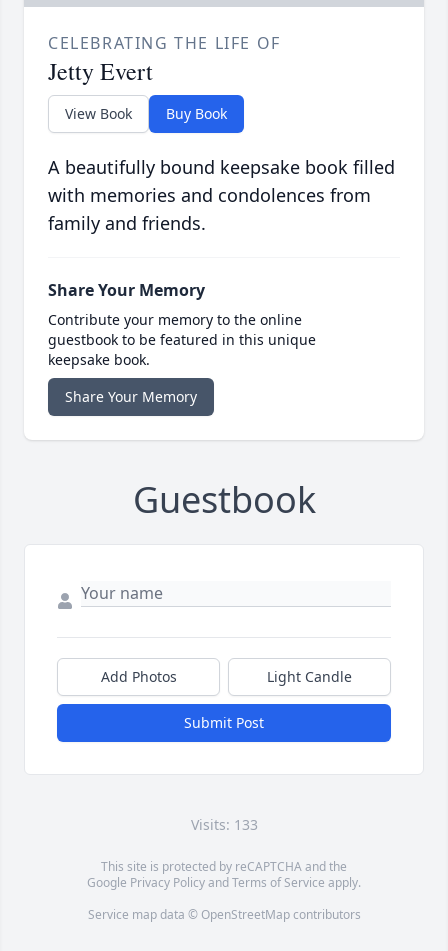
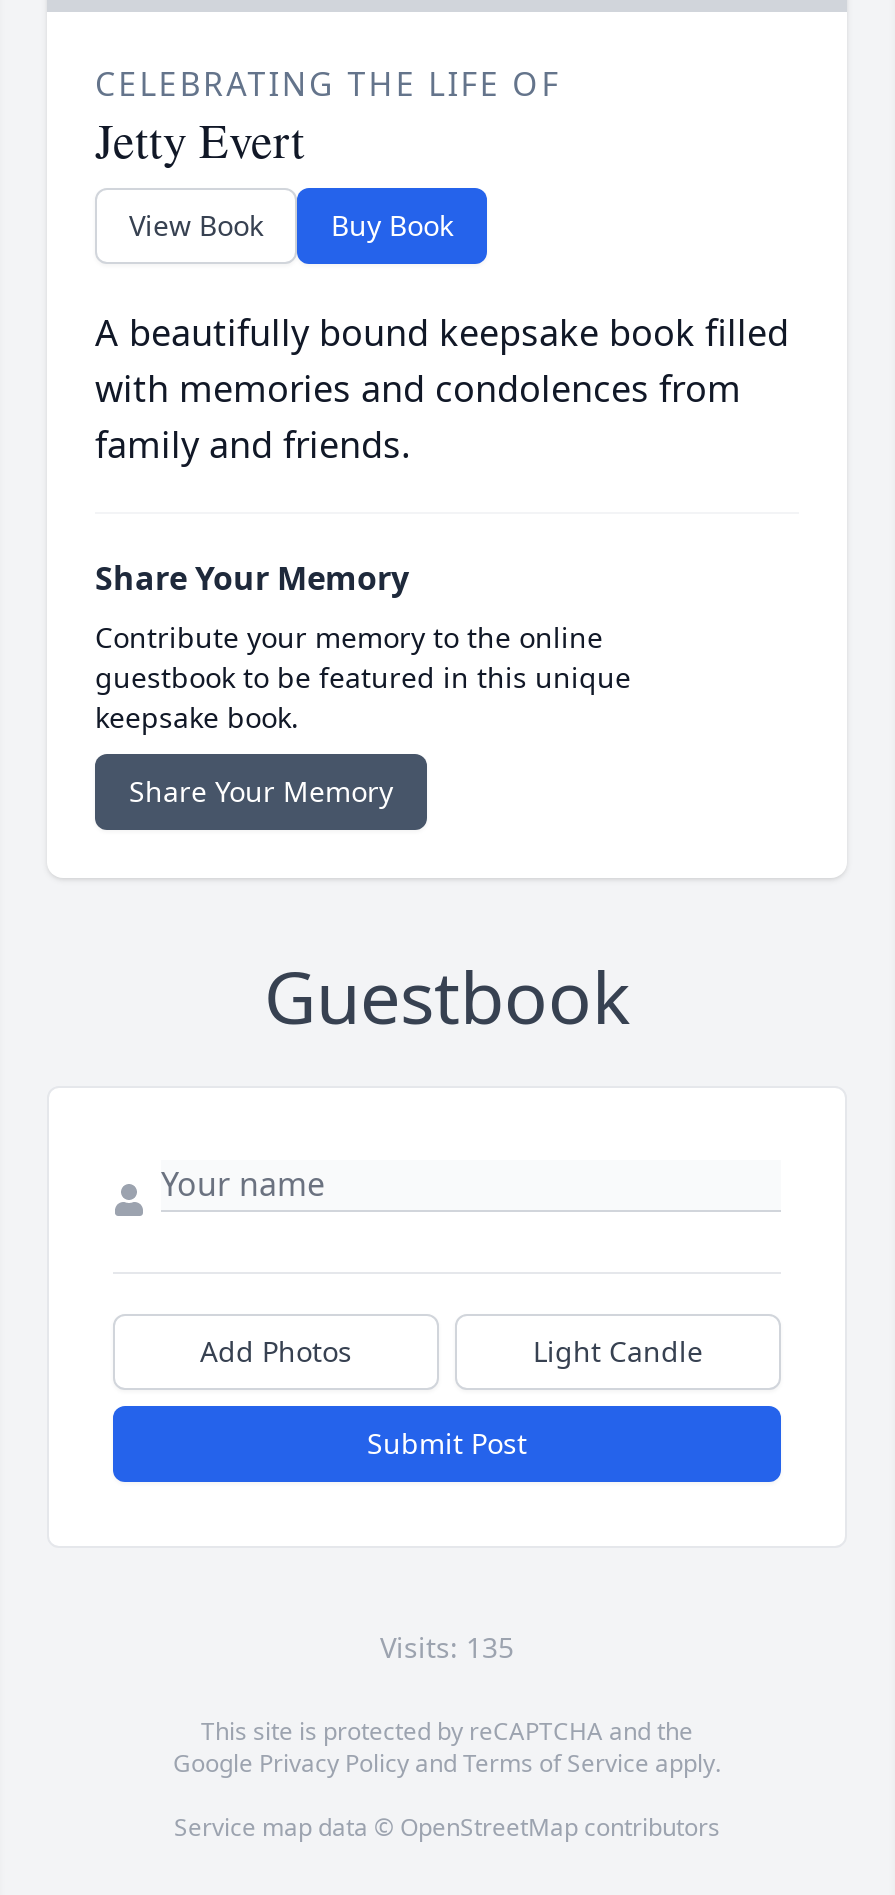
- Visits: 133
+ Visits: 135
